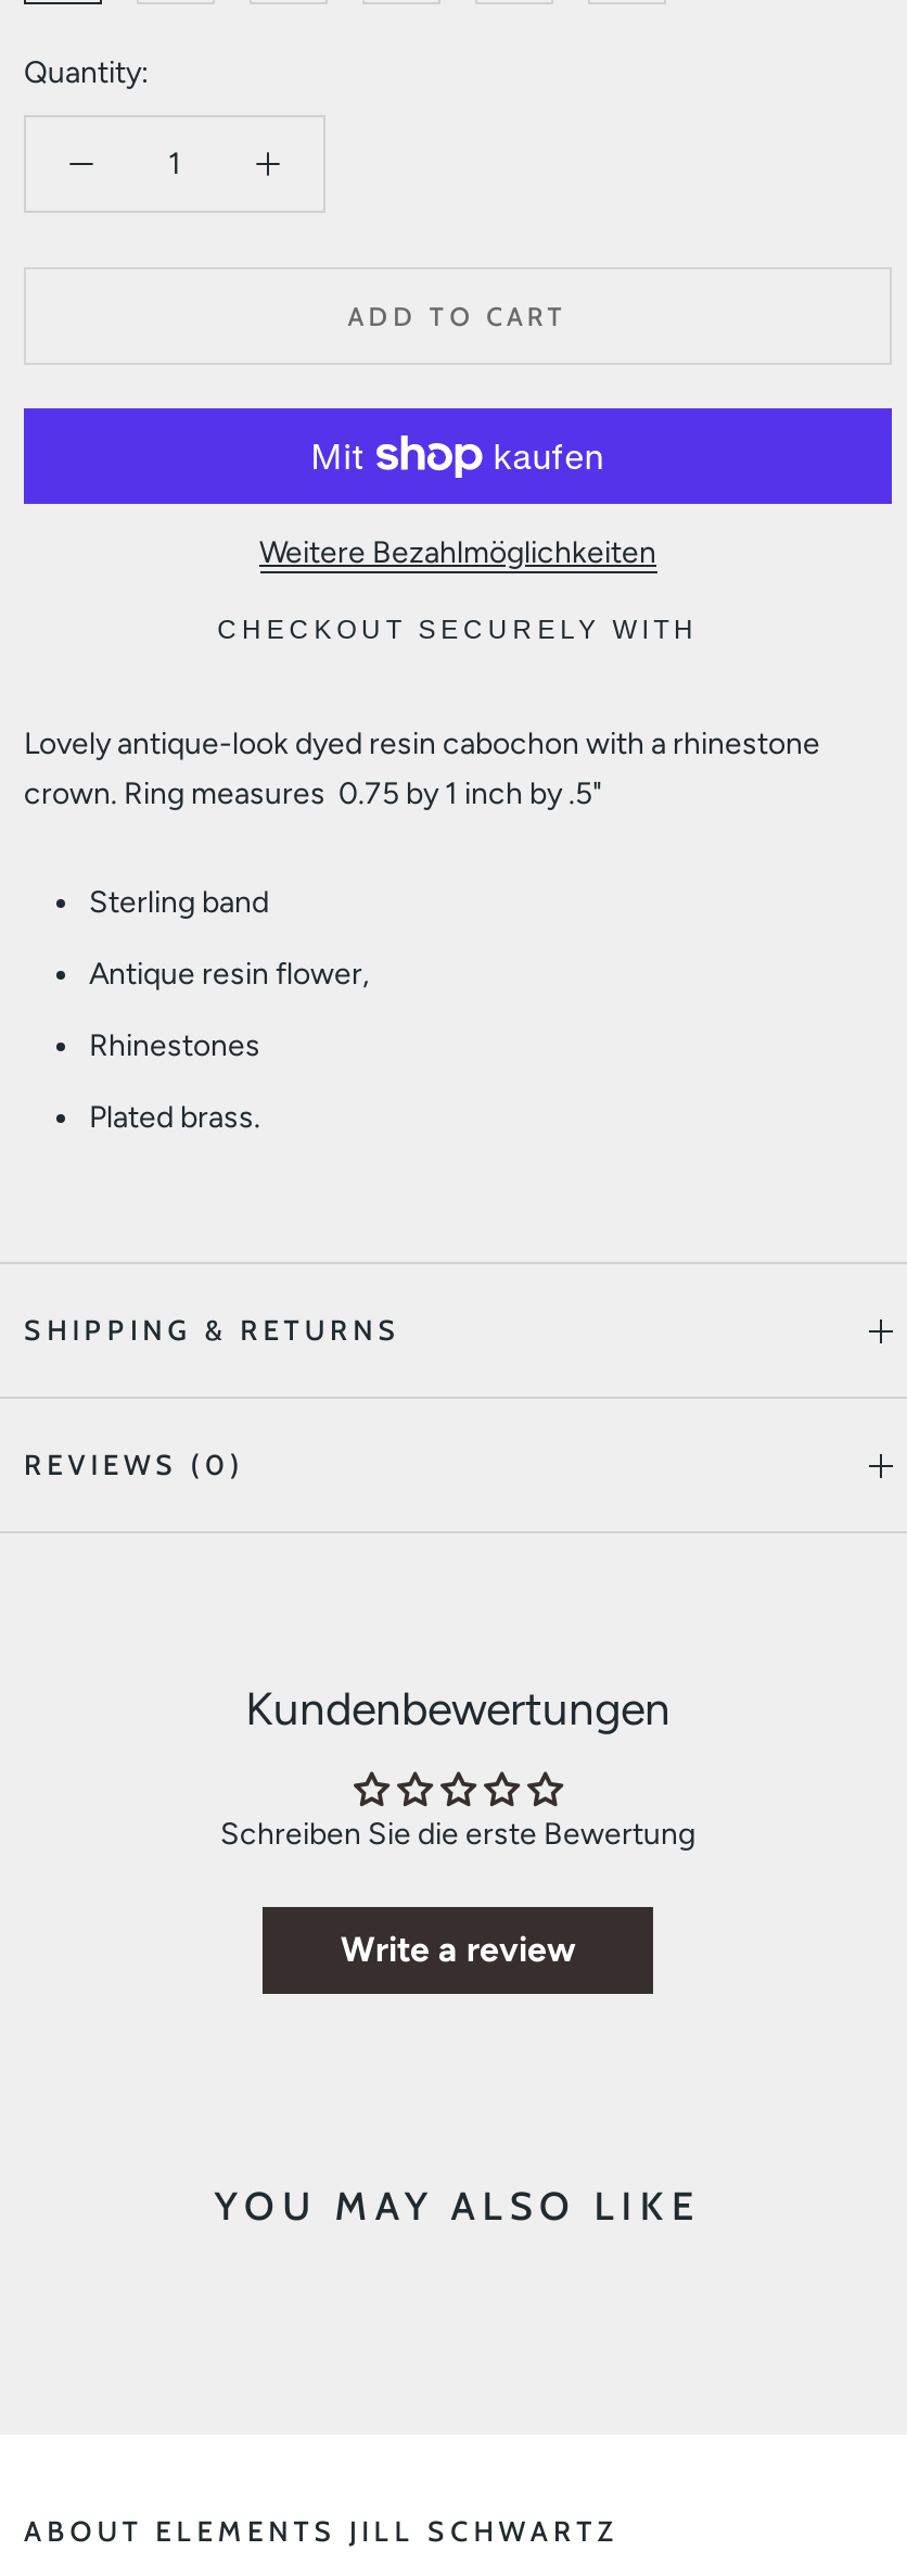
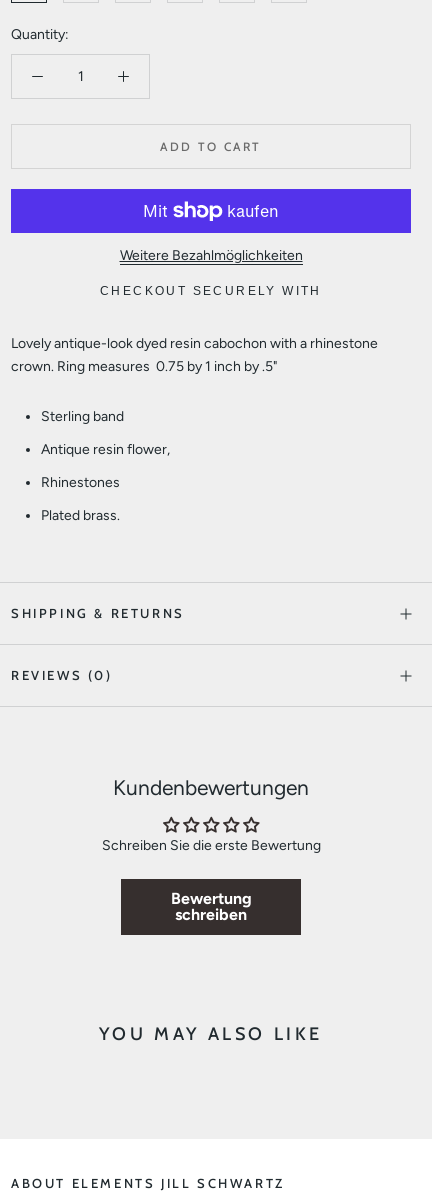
- Write a review
+ Bewertung
+ schreiben
